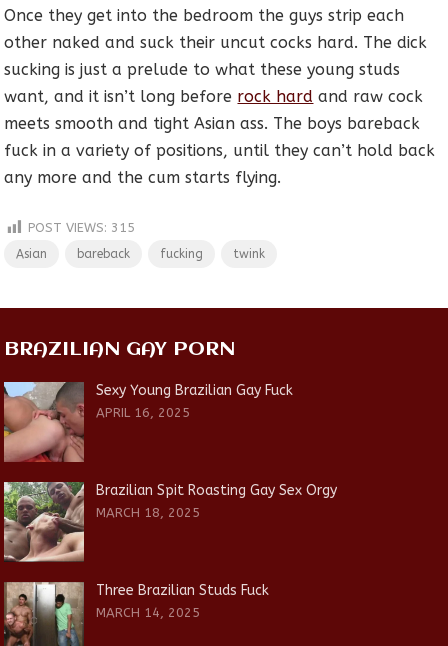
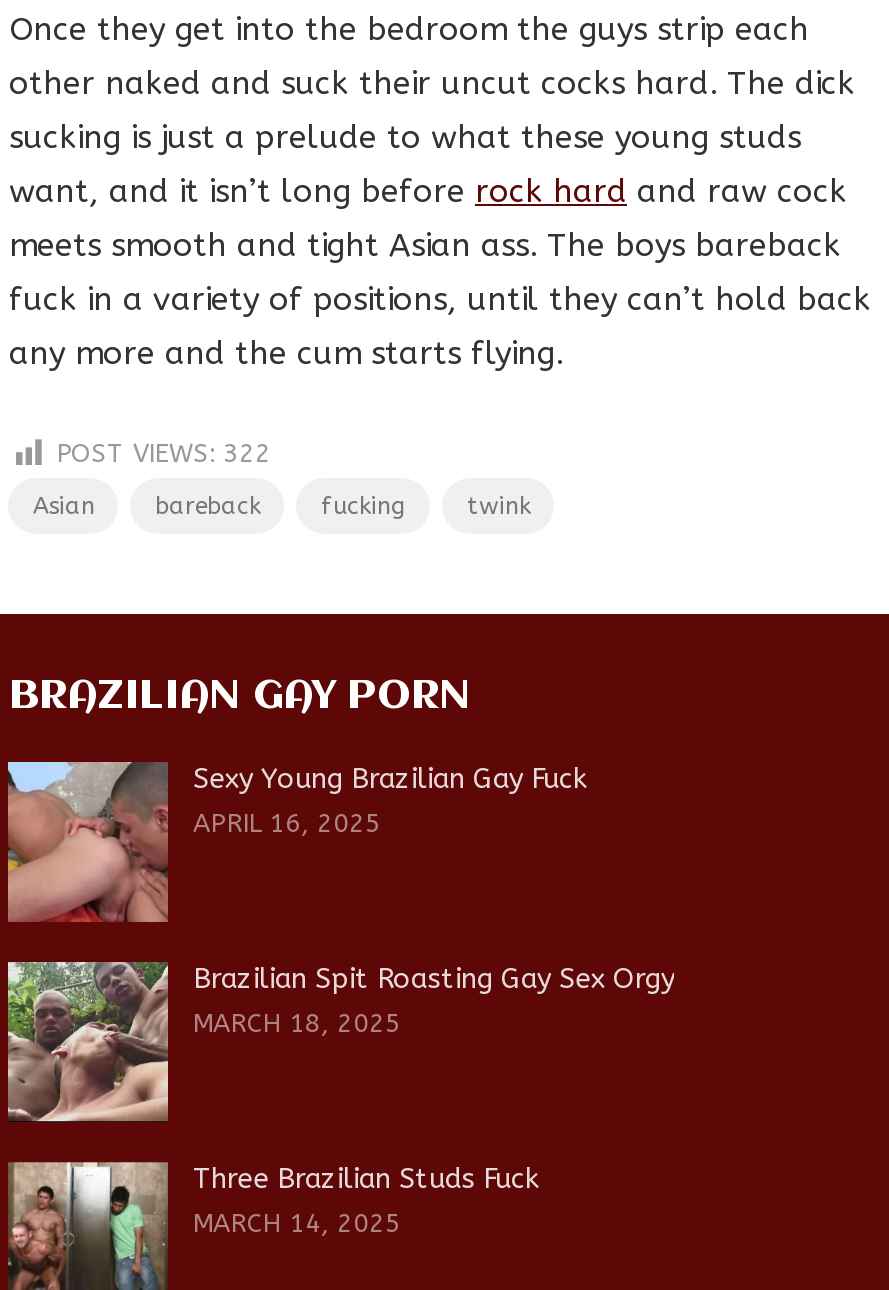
- POST VIEWS: 315
+ POST VIEWS: 322
